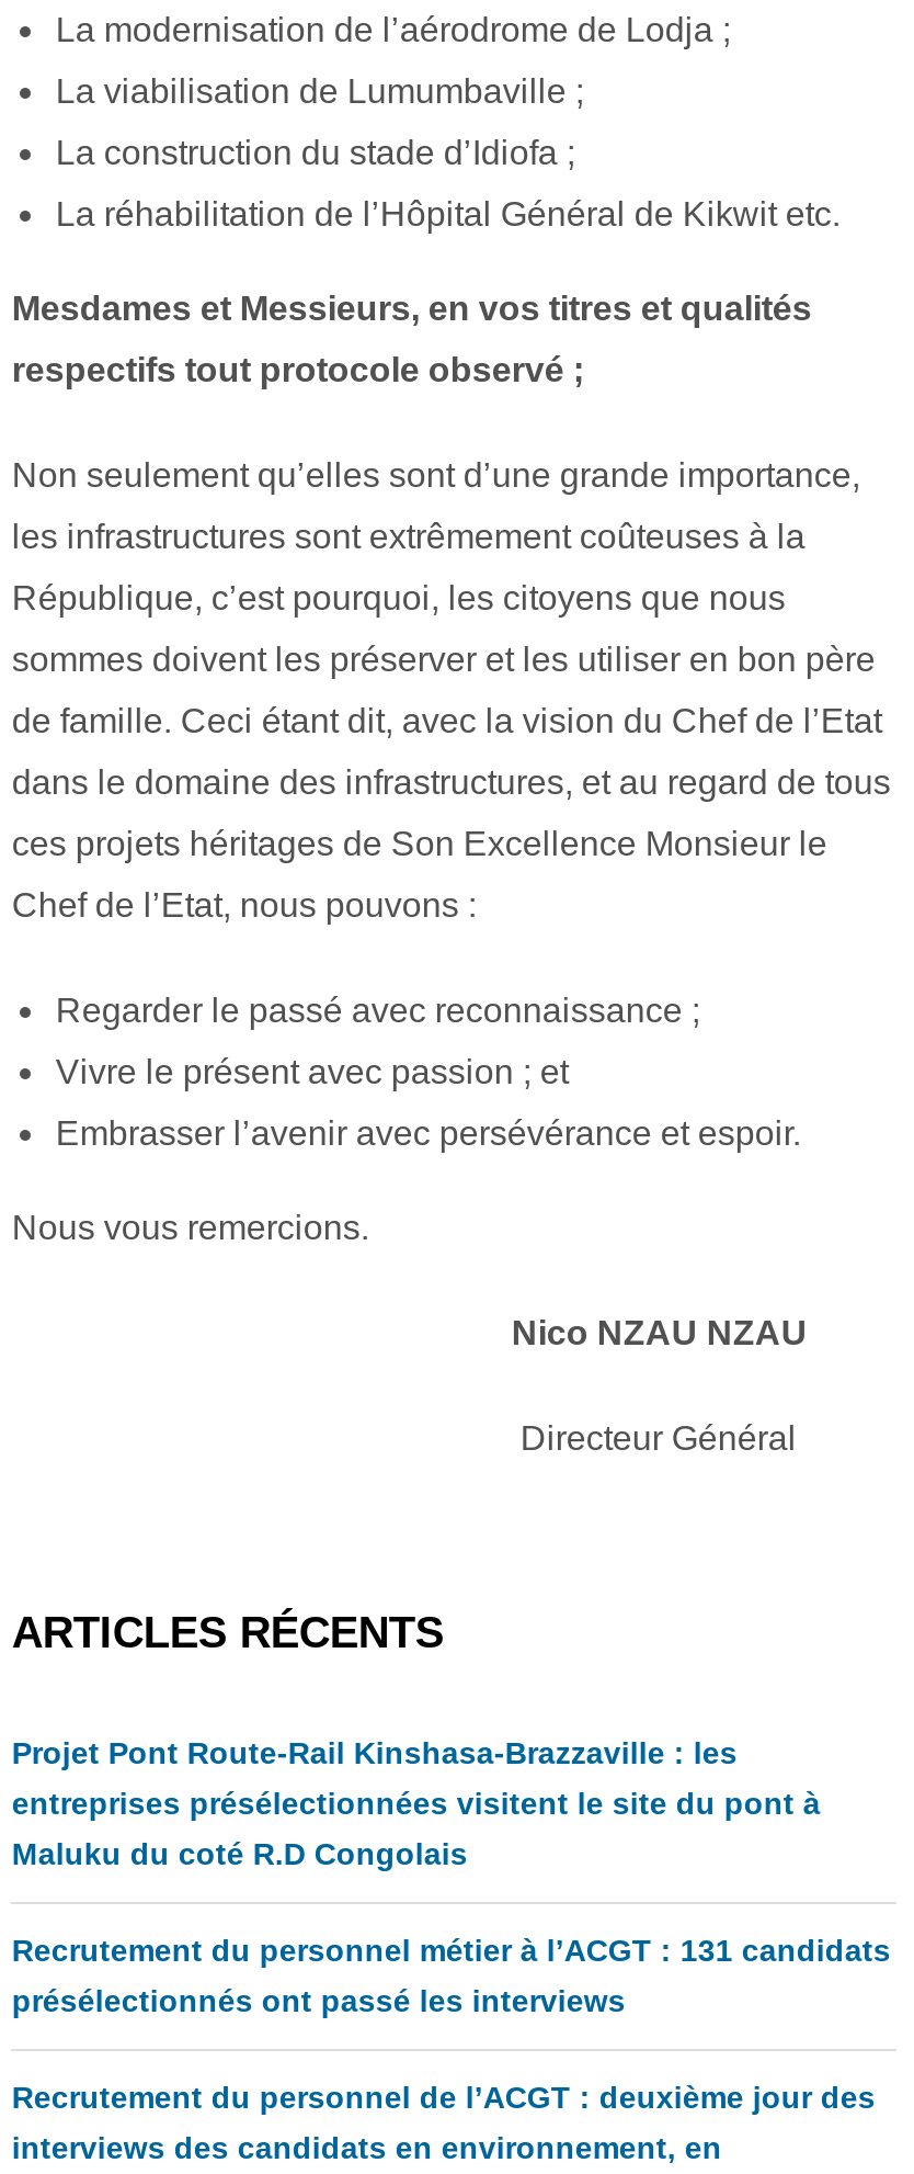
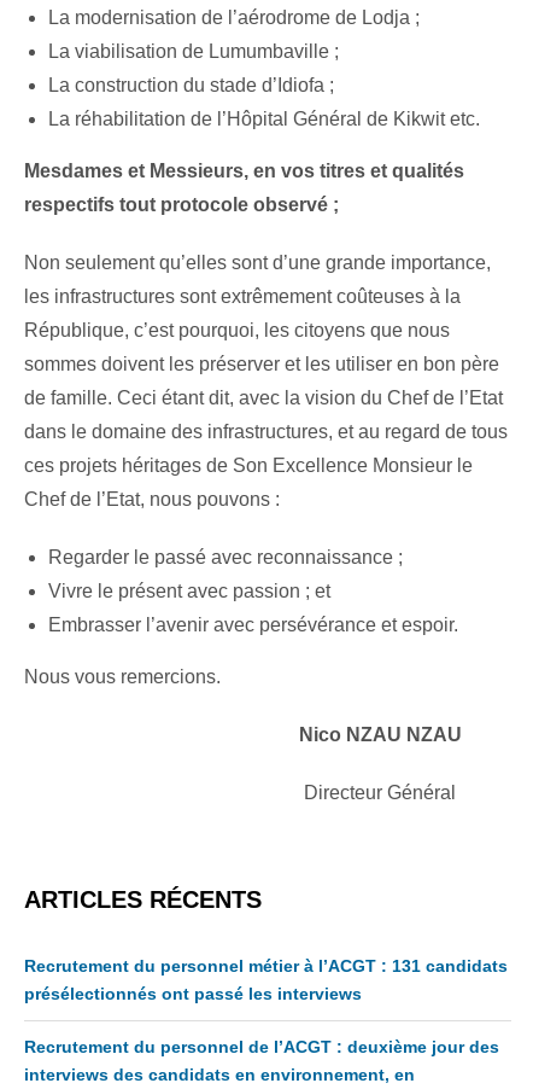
- Projet Pont Route-Rail Kinshasa-Brazzaville : les
- entreprises présélectionnées visitent le site du pont à
- Maluku du coté R.D Congolais
